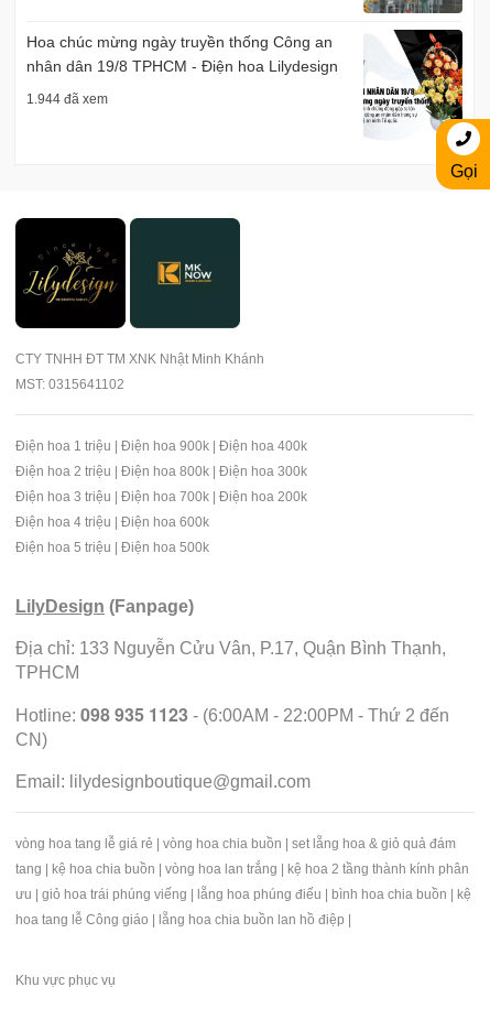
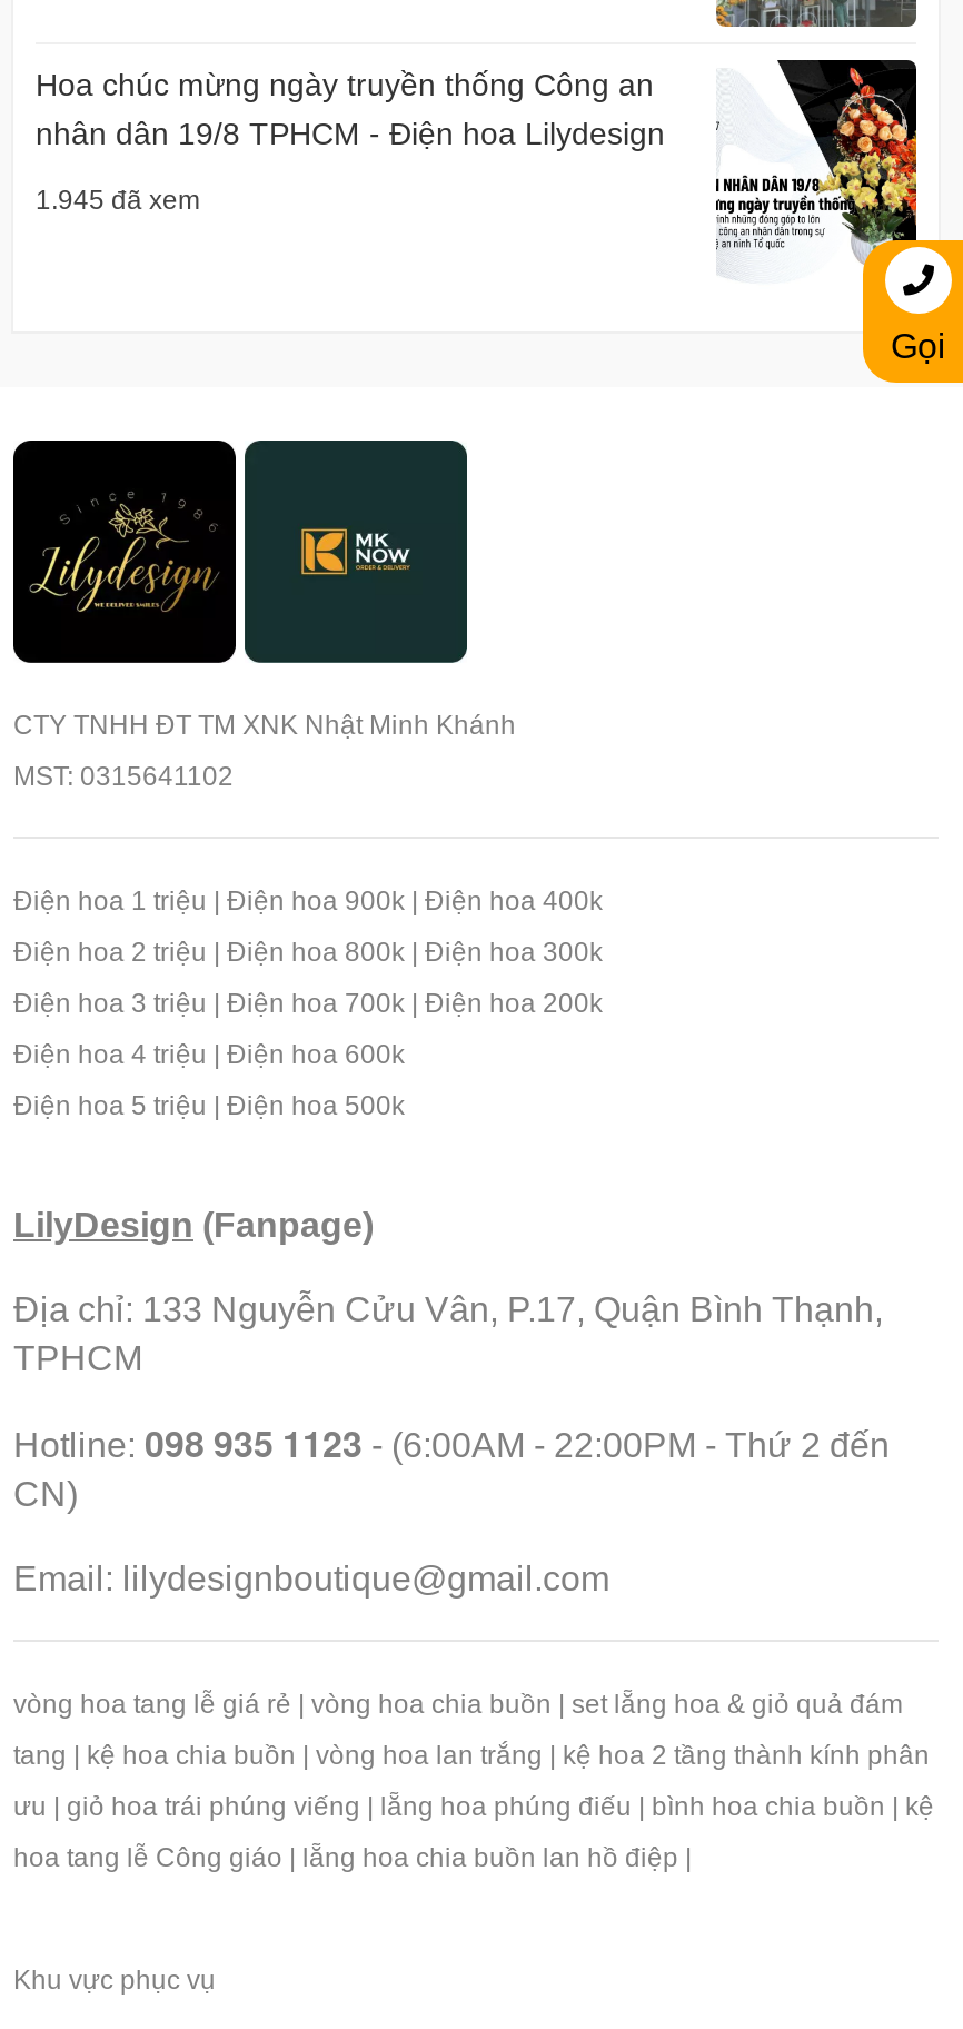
- 1.944 đã xem
+ 1.945 đã xem
